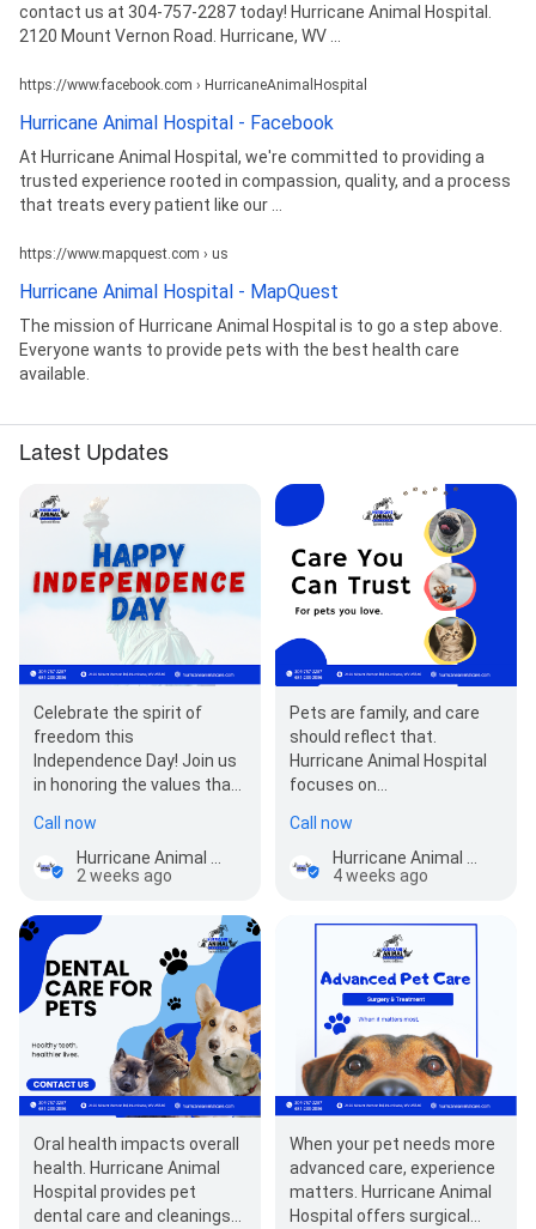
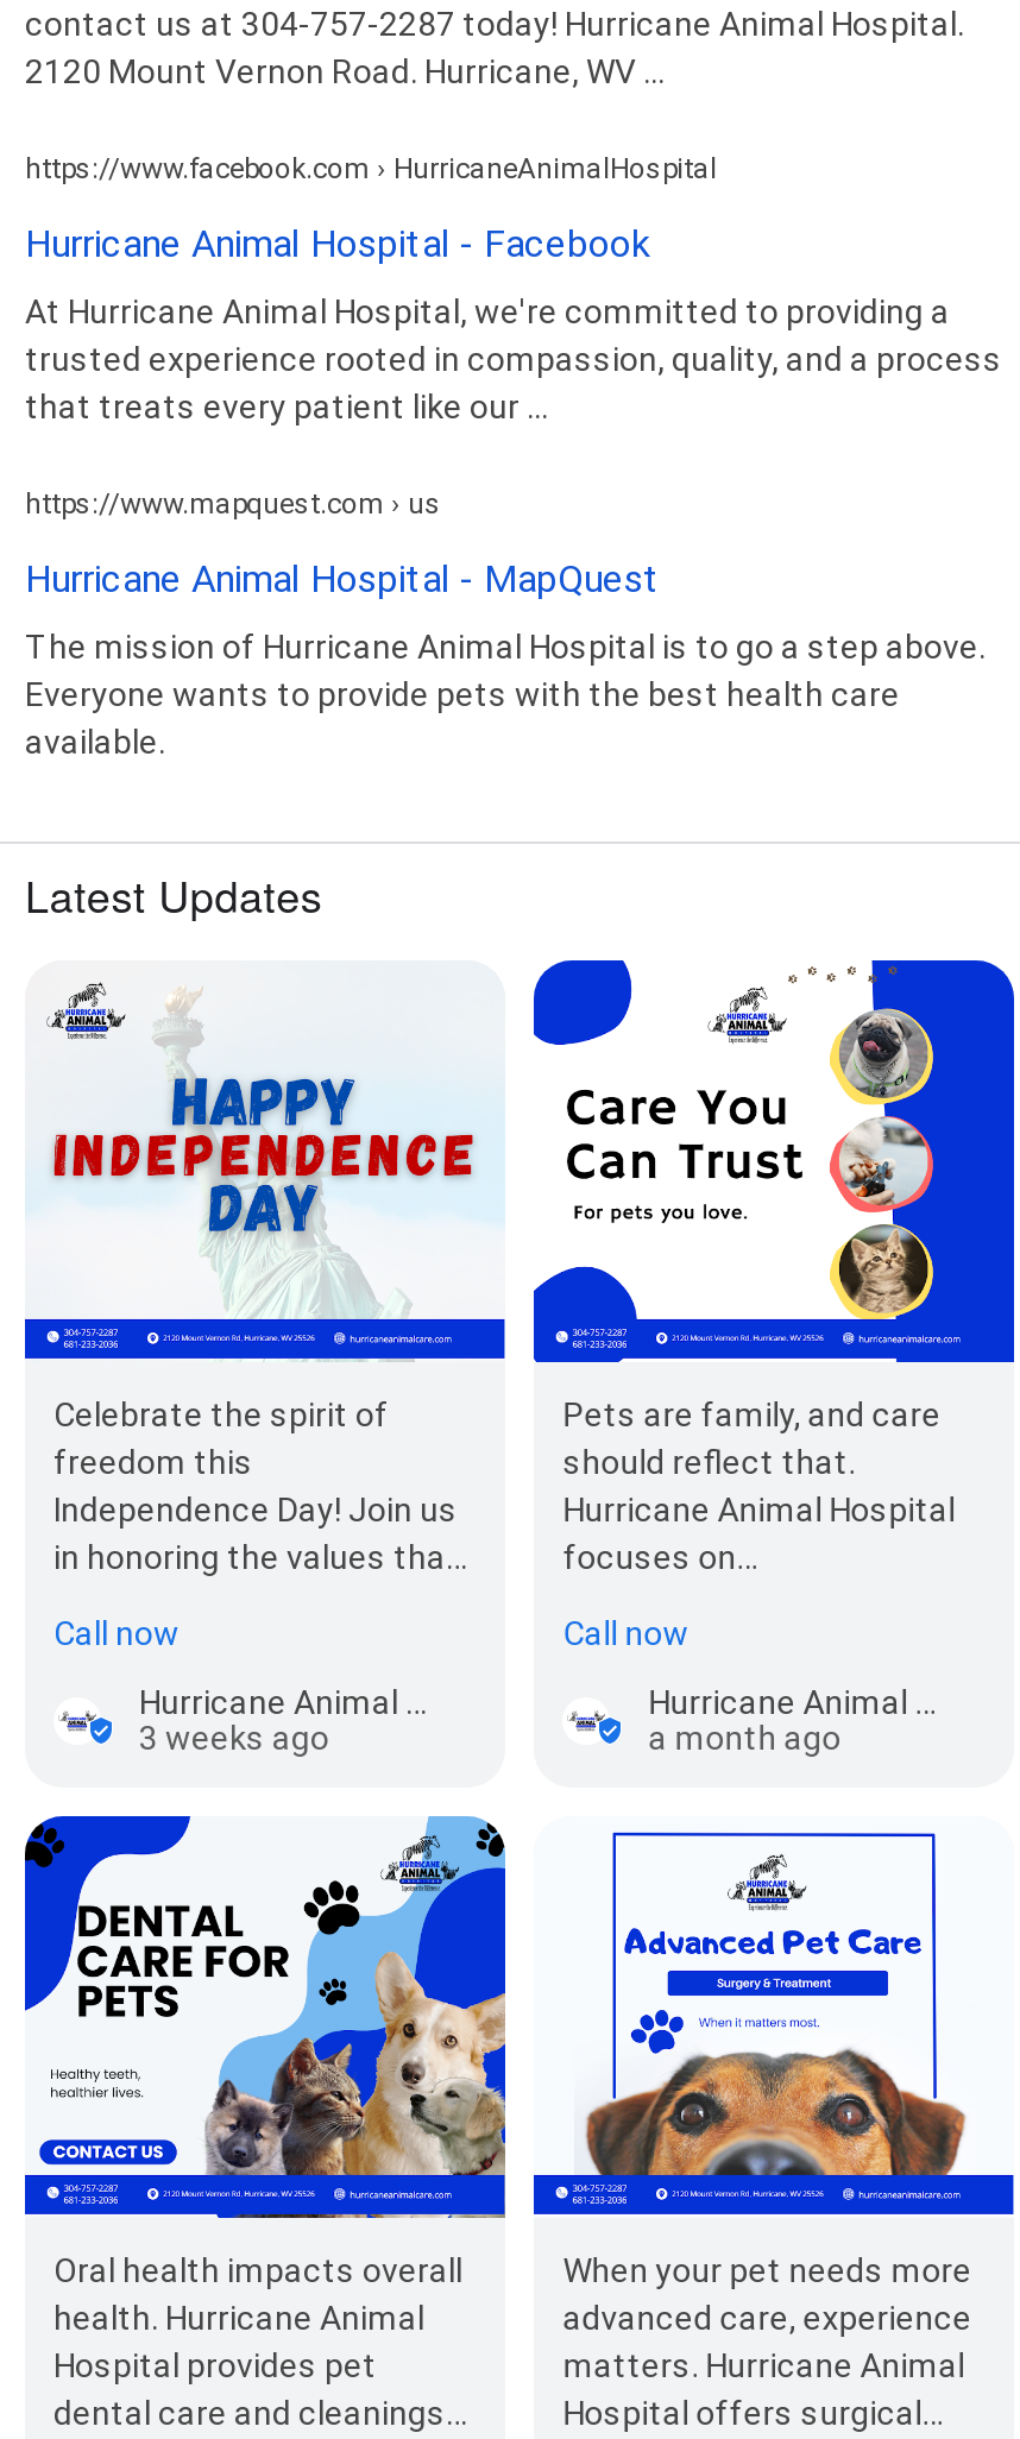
- 2 weeks ago
+ 3 weeks ago

- 4 weeks ago
+ a month ago
